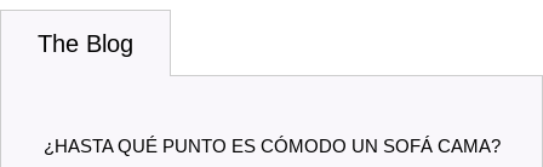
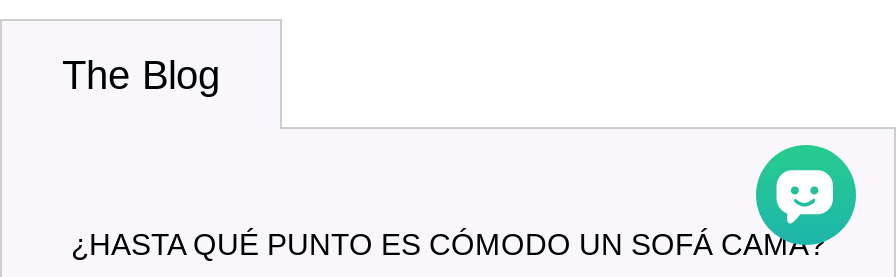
+ [image]
